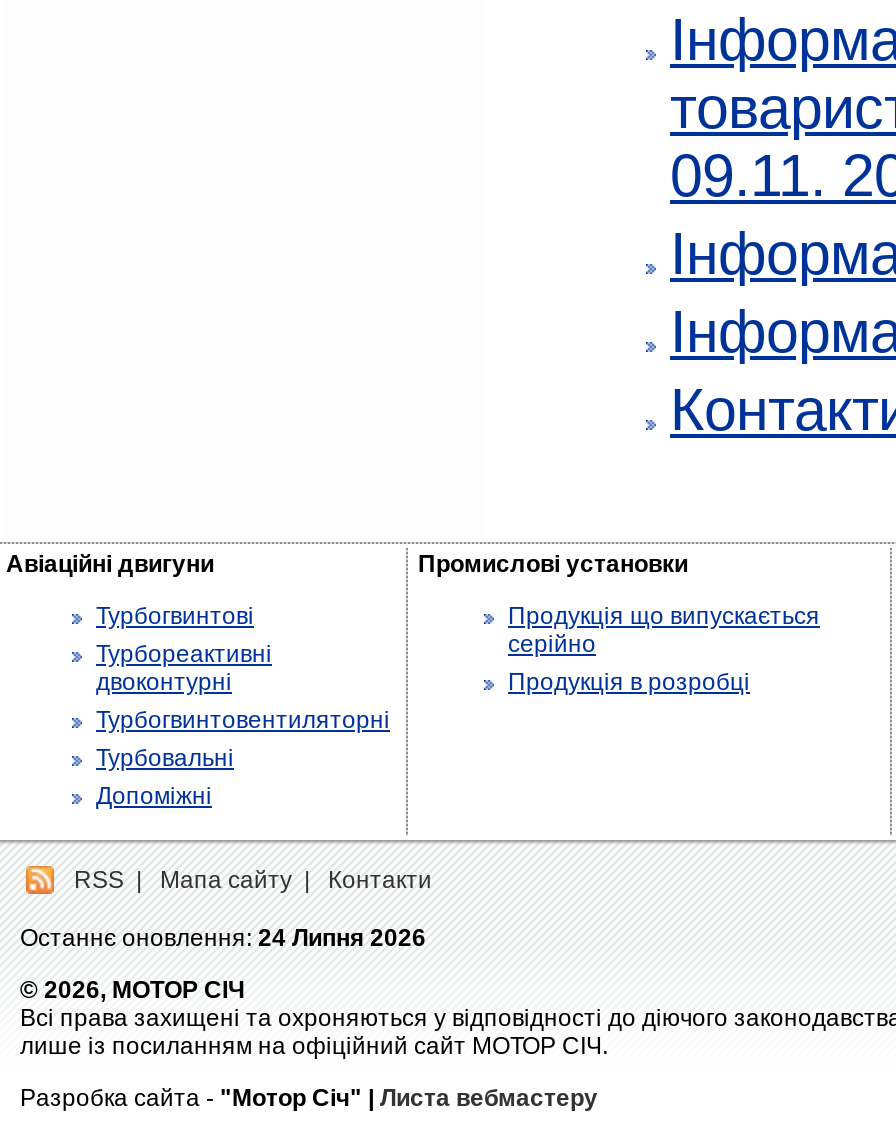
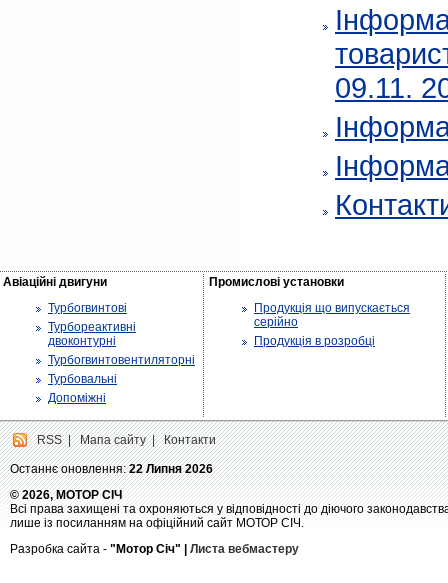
- Останнє оновлення: 24 Липня 2026
+ Останнє оновлення: 22 Липня 2026
